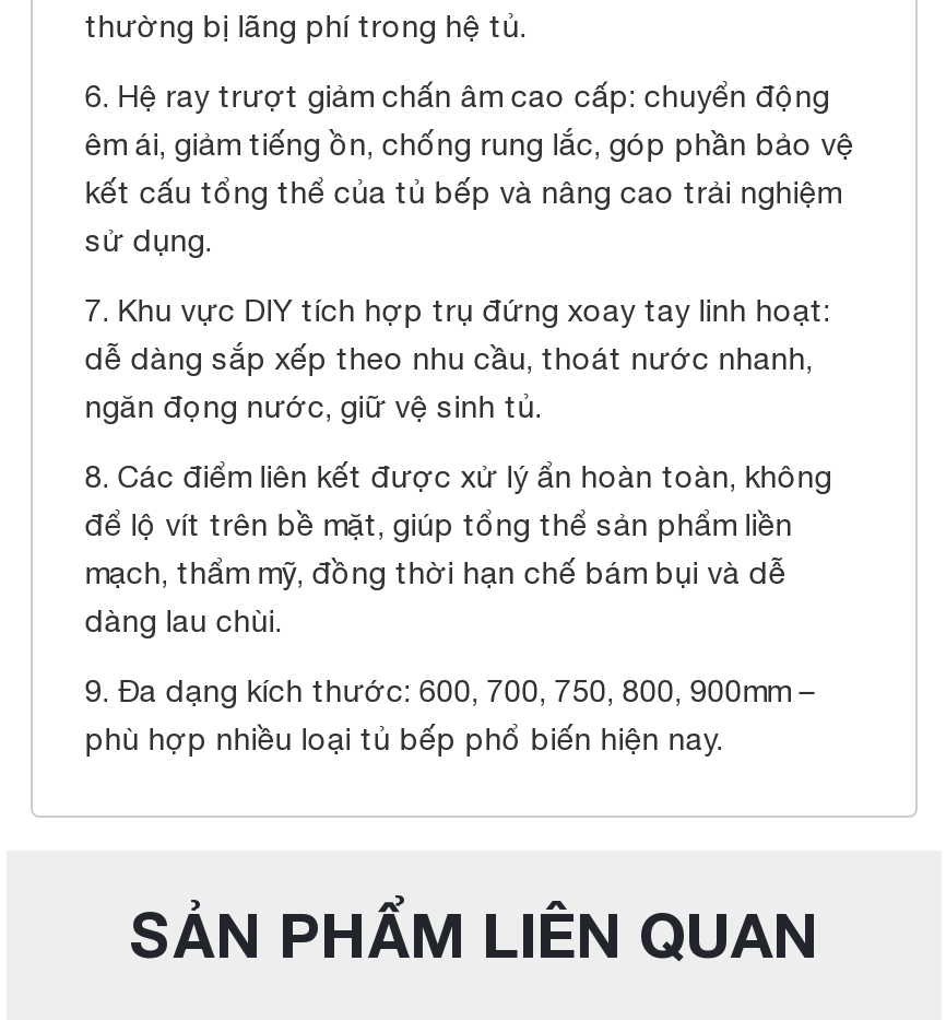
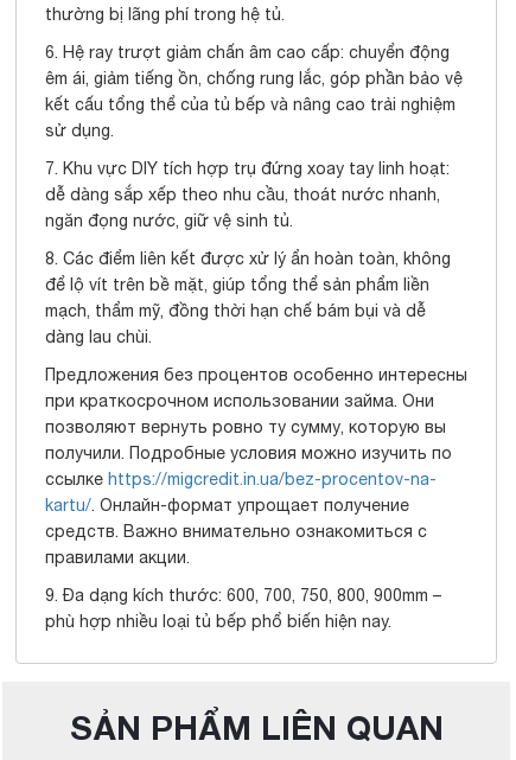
+ Предложения без процентов особенно интересны
+ при краткосрочном использовании займа. Они
+ позволяют вернуть ровно ту сумму, которую вы
+ получили. Подробные условия можно изучить по
+ ссылке https://migcredit.in.ua/bez-procentov-na-
+ kartu/. Онлайн-формат упрощает получение
+ средств. Важно внимательно ознакомиться с
+ правилами акции.
